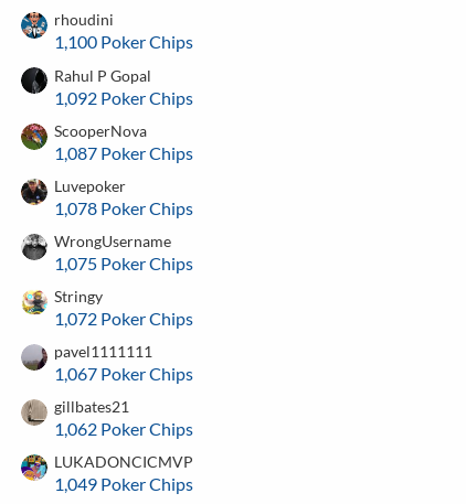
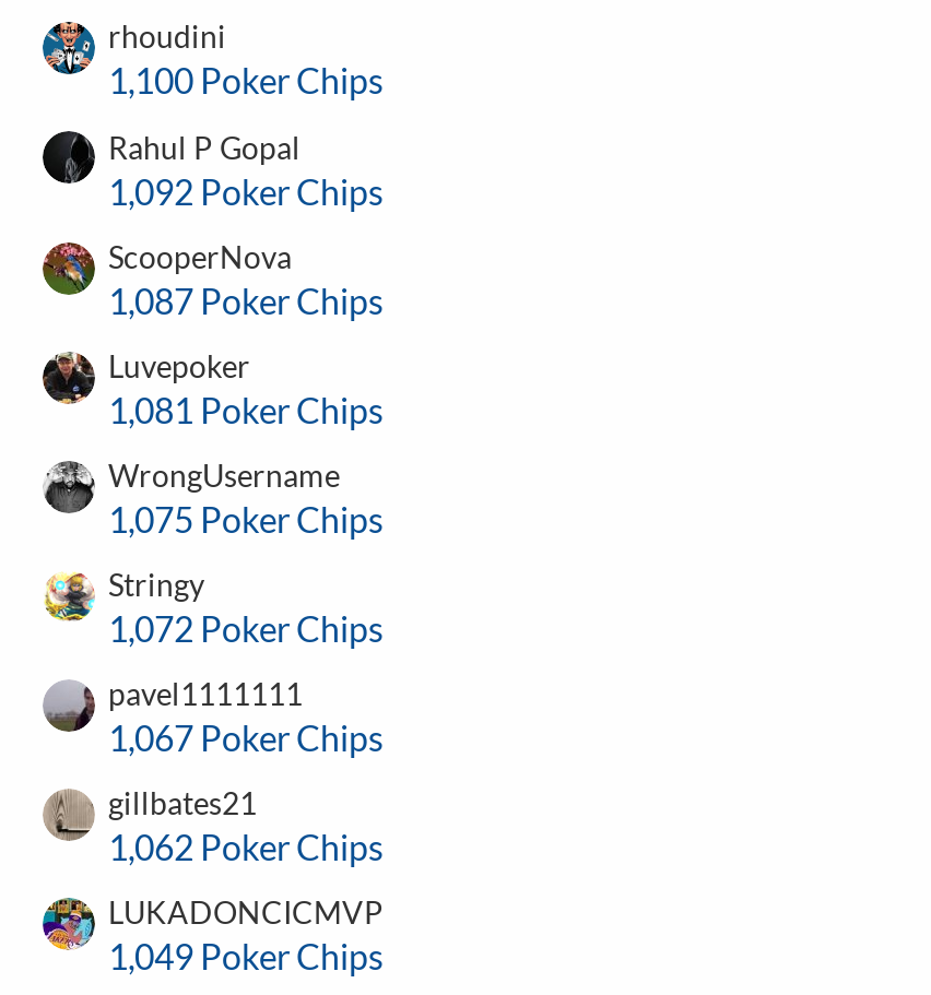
- 1,078 Poker Chips
+ 1,081 Poker Chips
